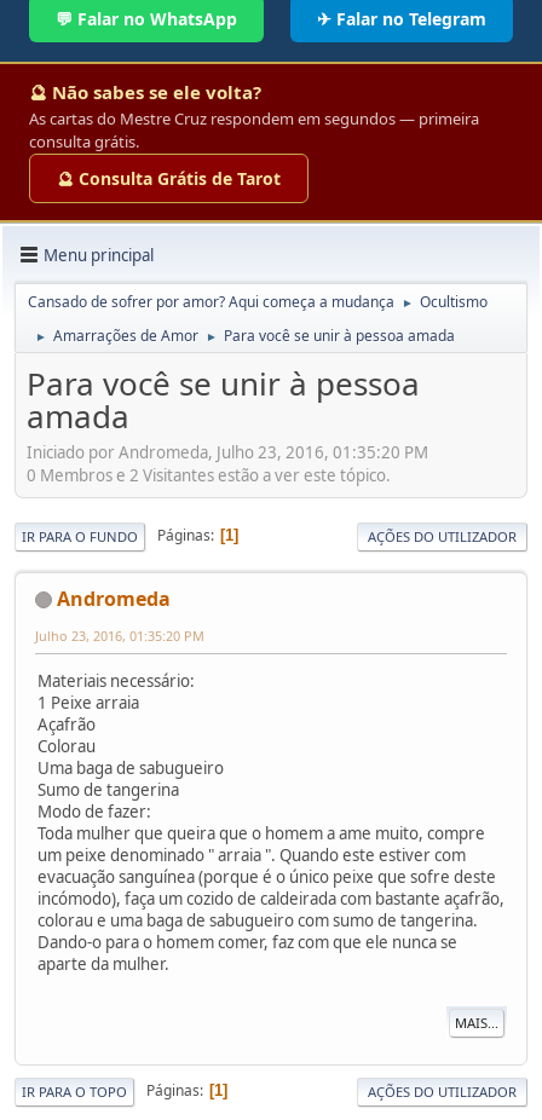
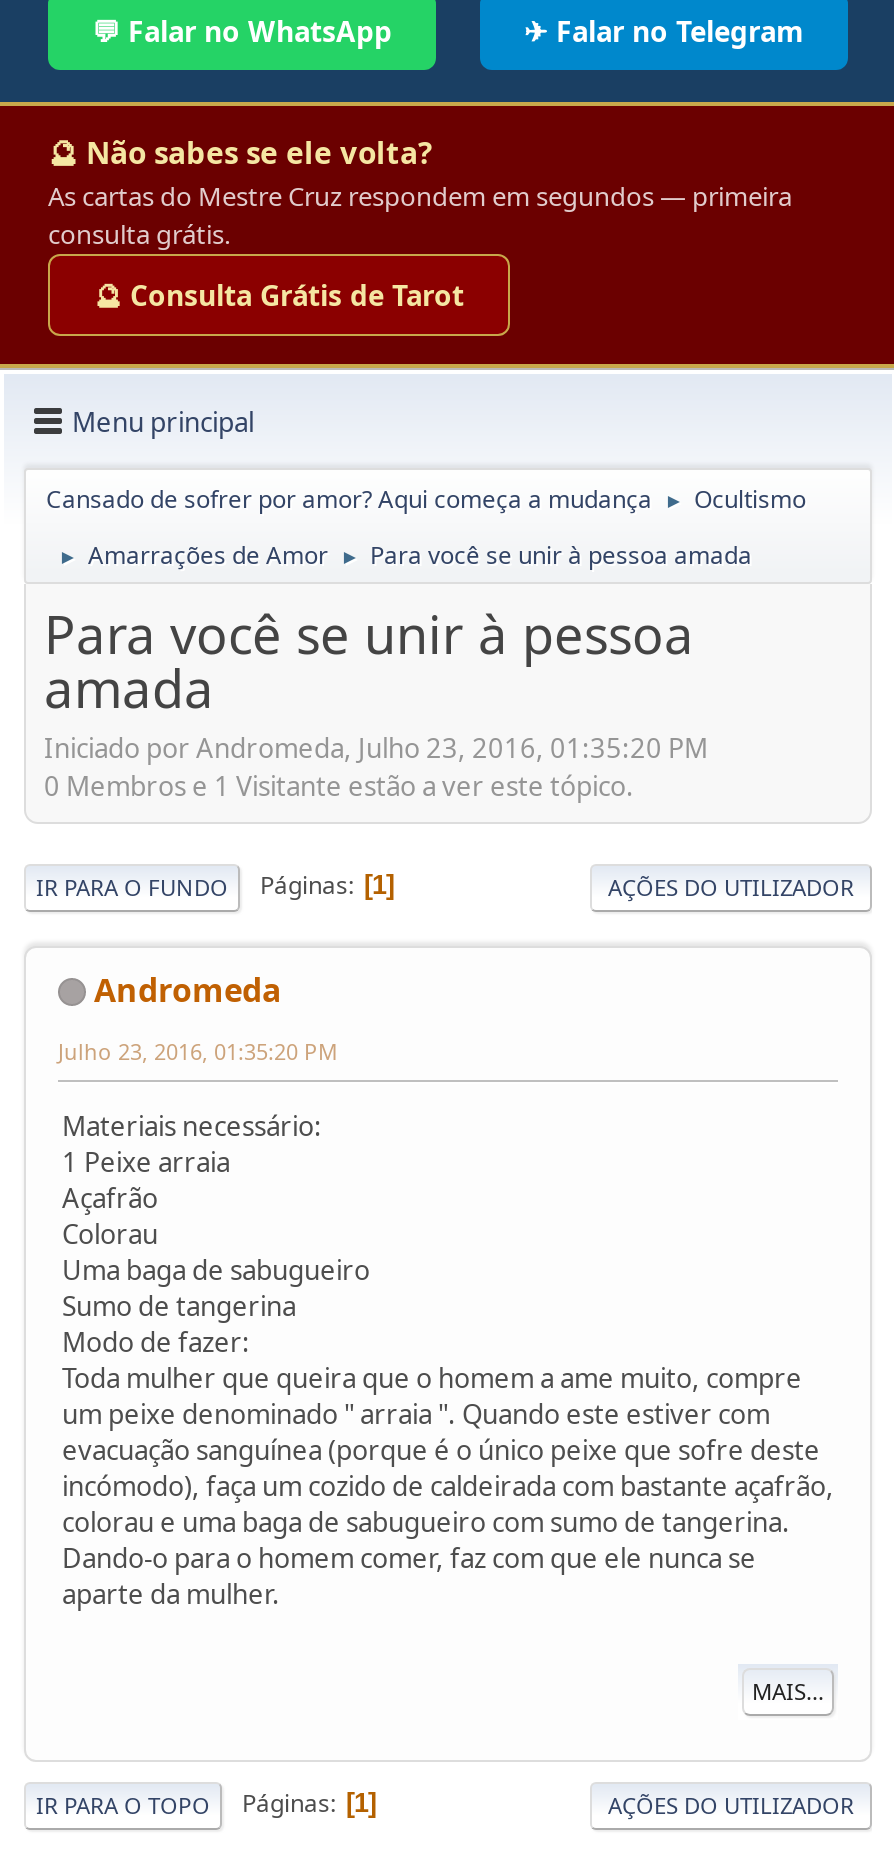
- 0 Membros e 2 Visitantes estão a ver este tópico.
+ 0 Membros e 1 Visitante estão a ver este tópico.
